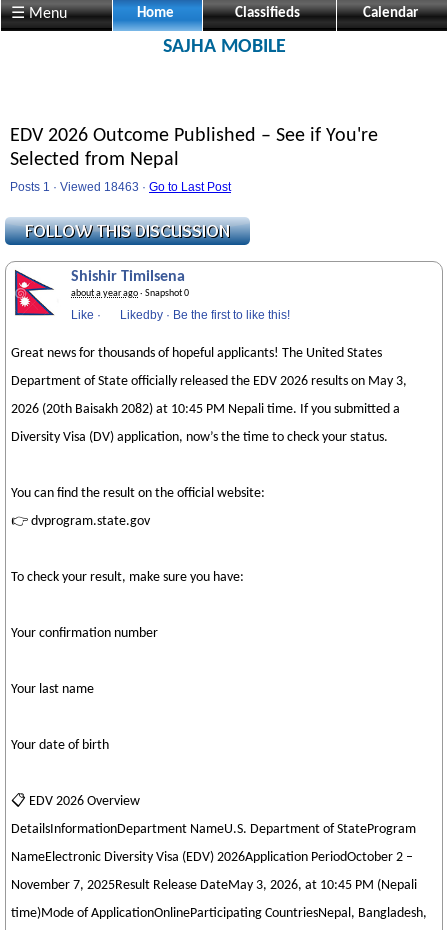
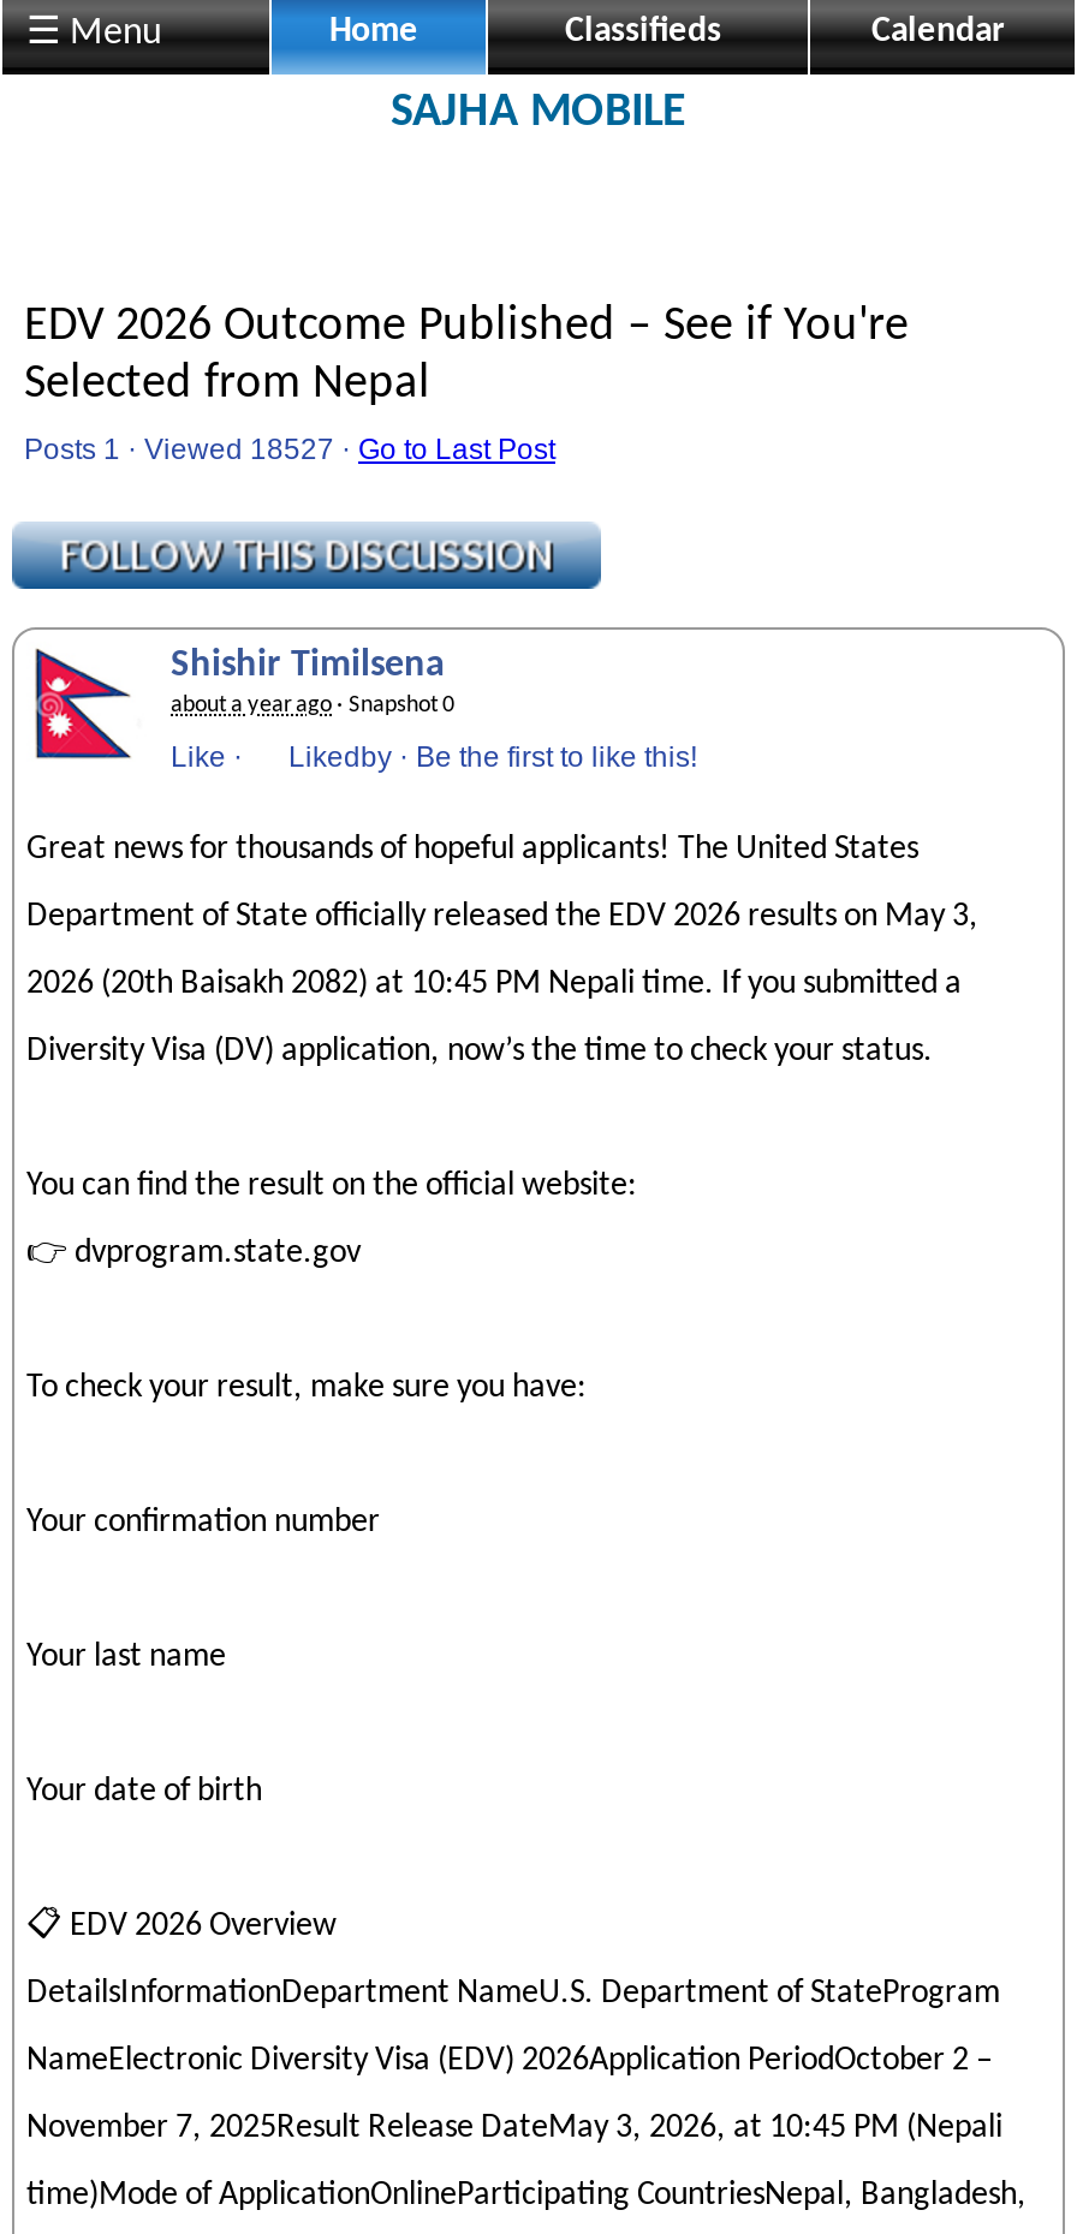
- Posts 1 · Viewed 18463 · Go to Last Post
+ Posts 1 · Viewed 18527 · Go to Last Post
